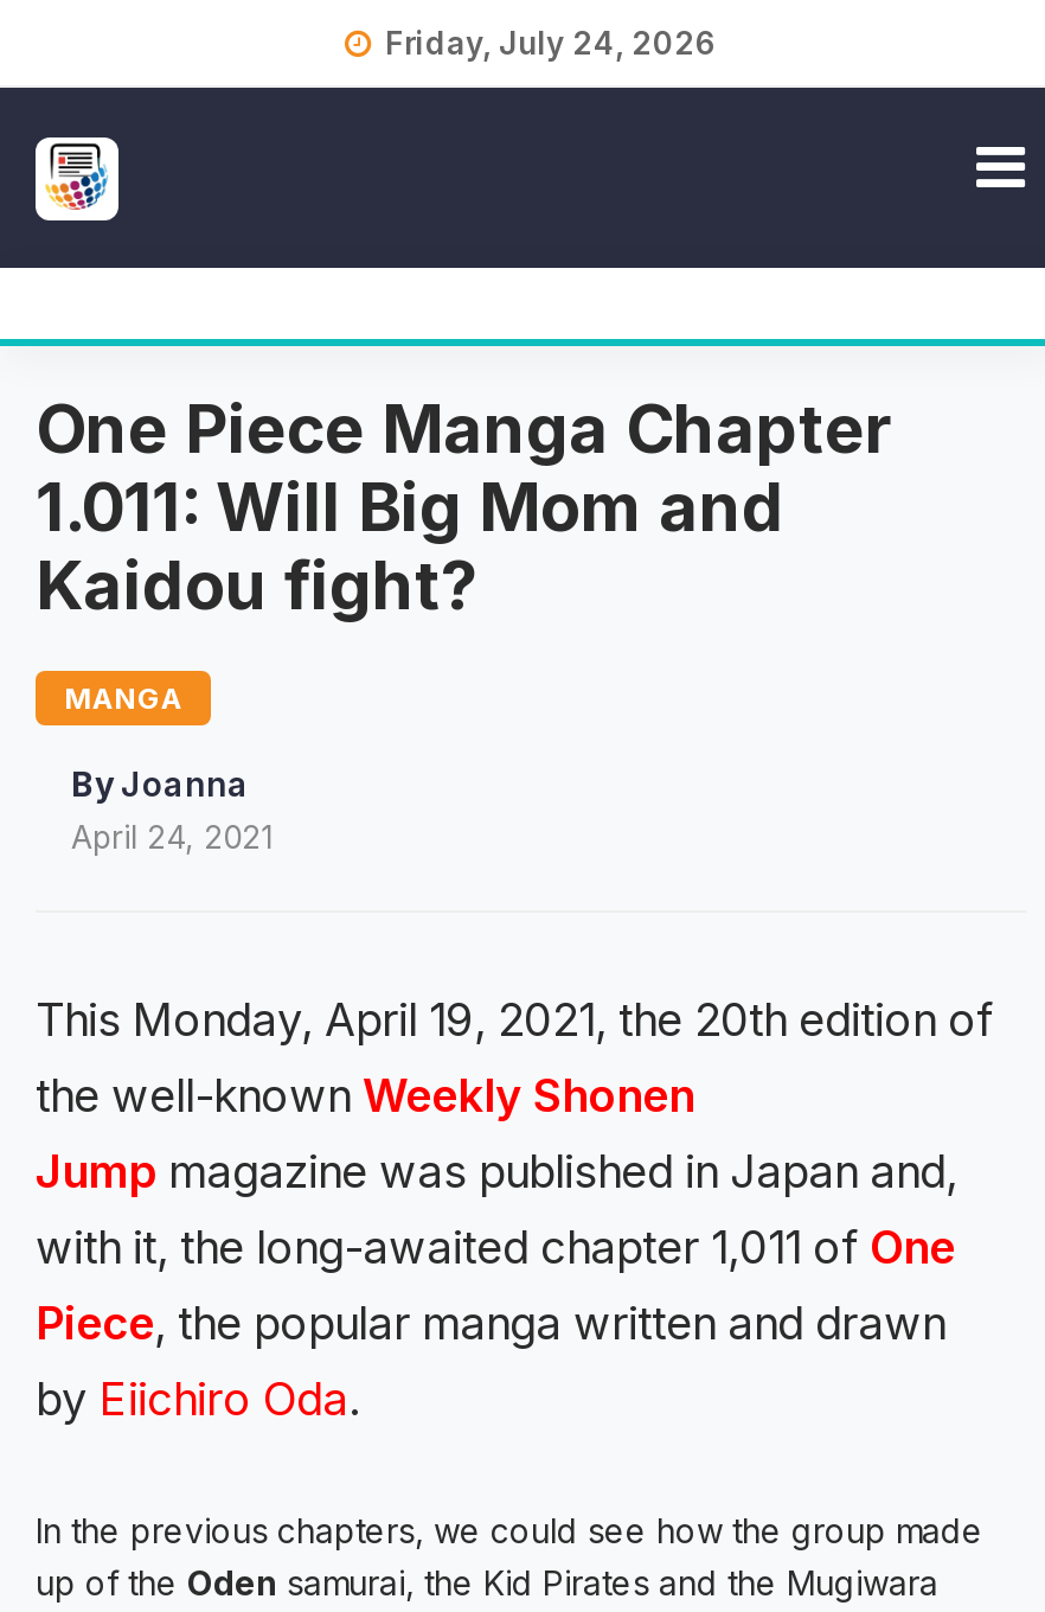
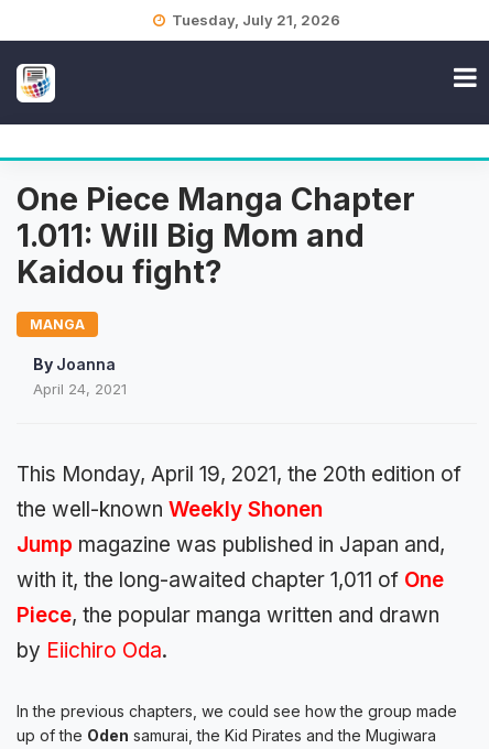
- Friday, July 24, 2026
+ Tuesday, July 21, 2026
